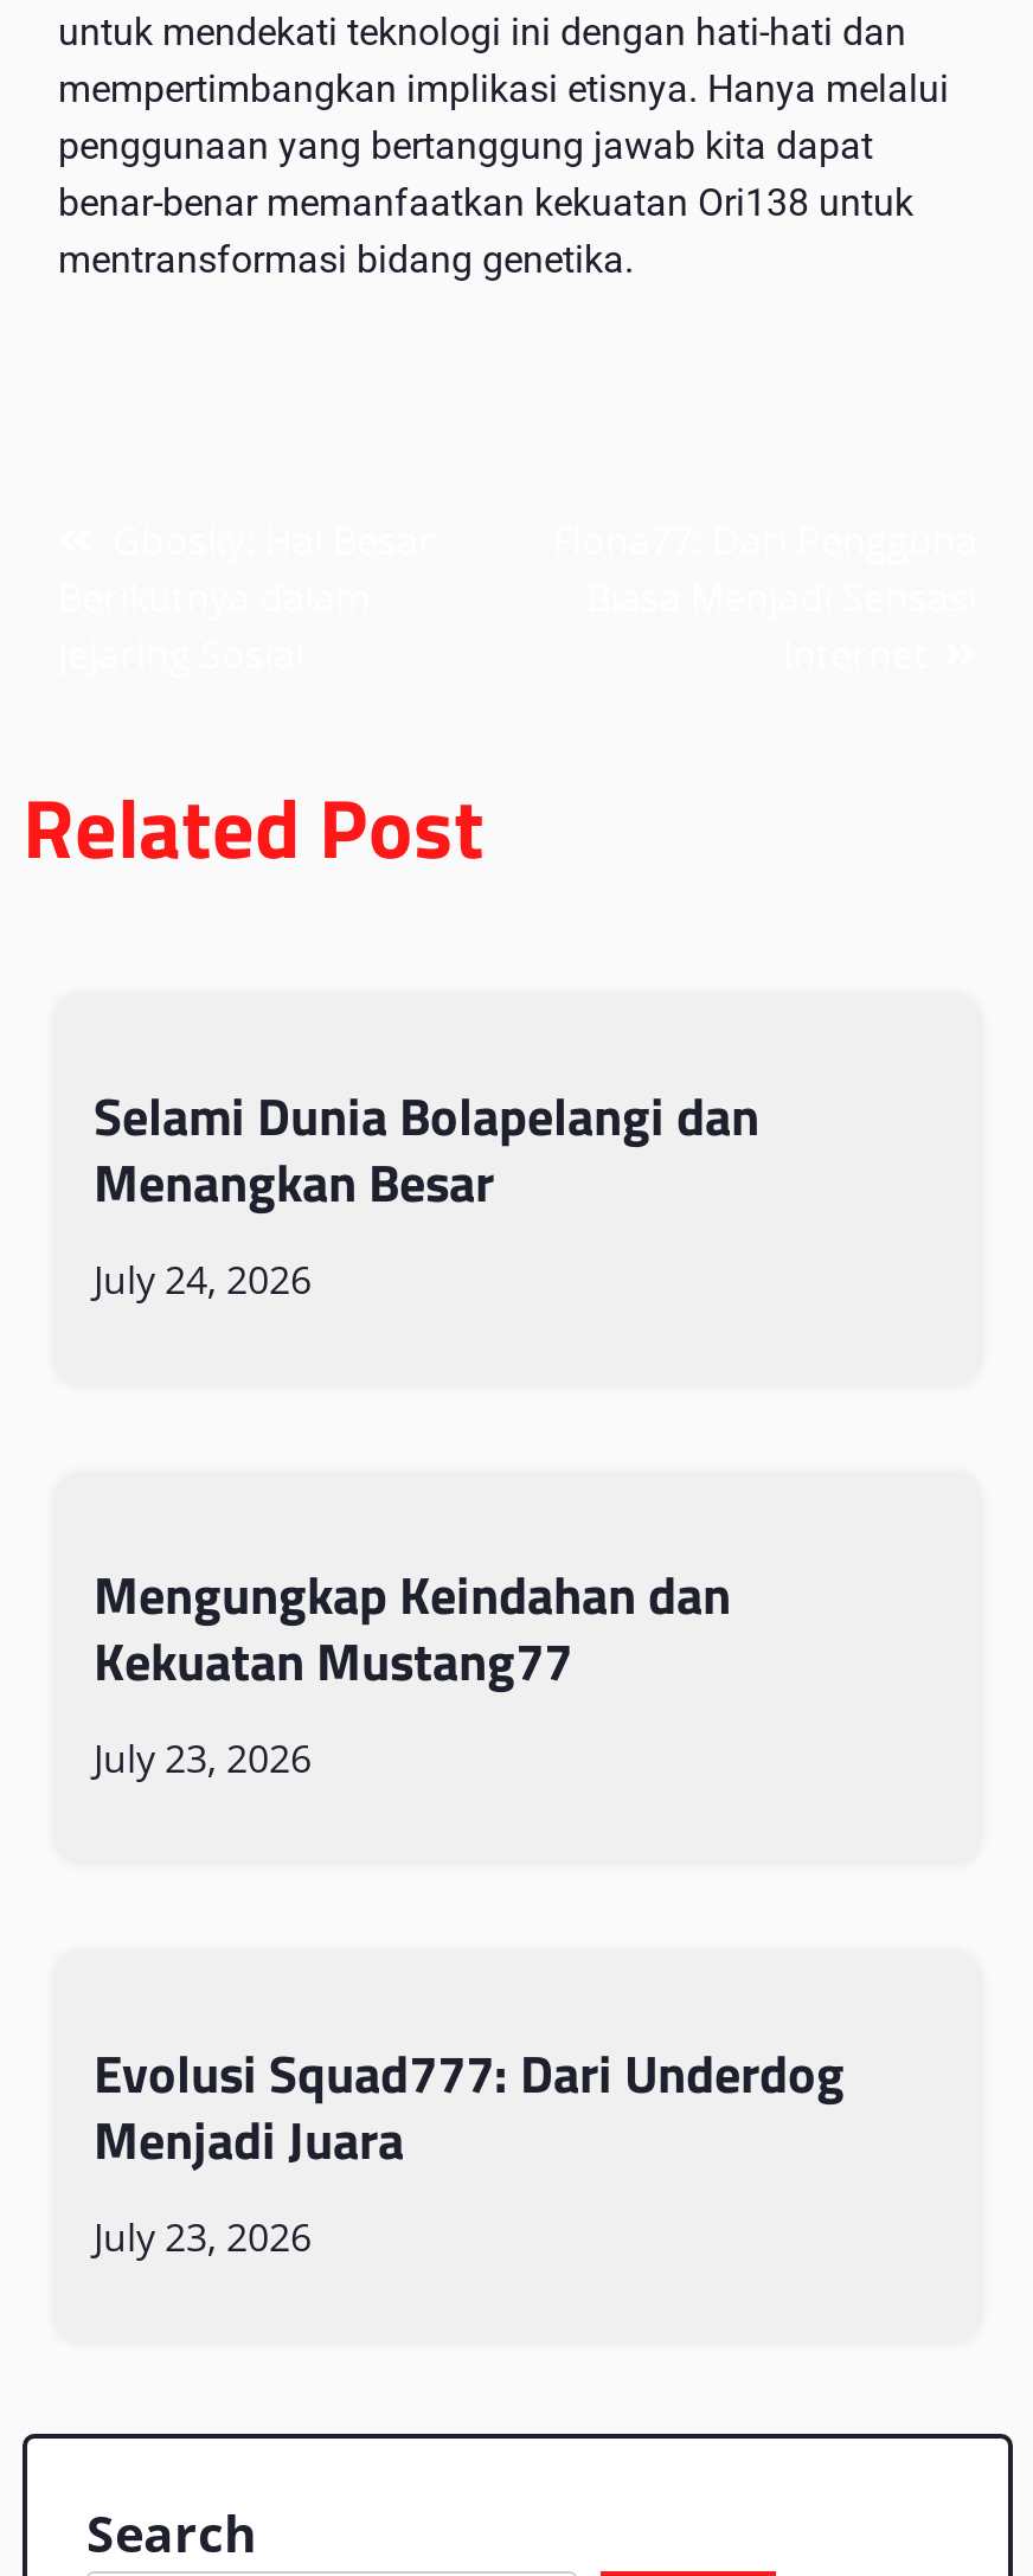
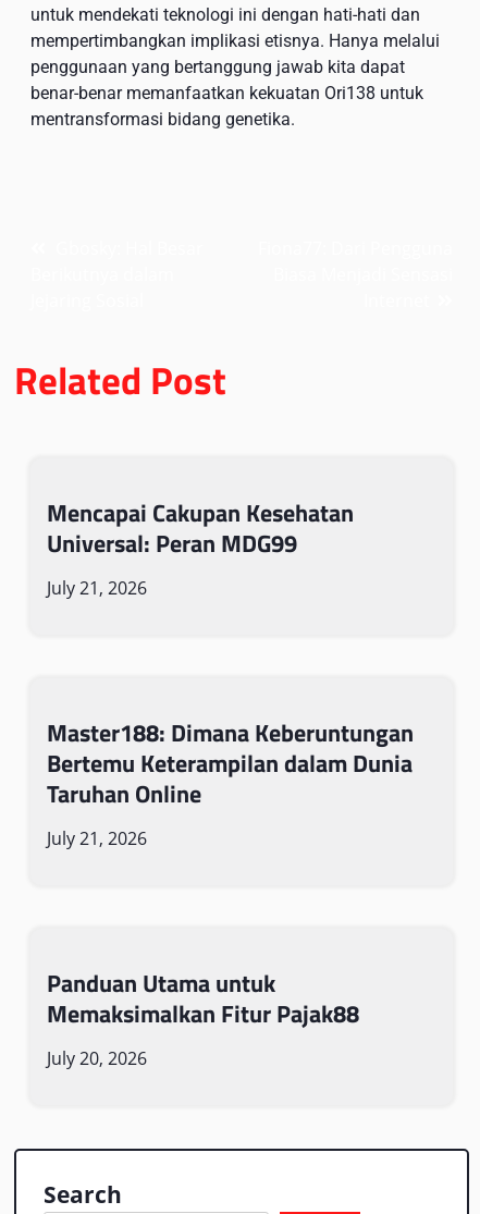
- Selami Dunia Bolapelangi dan
- Menangkan Besar
- July 24, 2026
+ Mencapai Cakupan Kesehatan
+ Universal: Peran MDG99
+ July 21, 2026

- Mengungkap Keindahan dan
- Kekuatan Mustang77
- July 23, 2026
+ Master188: Dimana Keberuntungan
+ Bertemu Keterampilan dalam Dunia
+ Taruhan Online
+ July 21, 2026

- Evolusi Squad777: Dari Underdog
- Menjadi Juara
- July 23, 2026
+ Panduan Utama untuk
+ Memaksimalkan Fitur Pajak88
+ July 20, 2026
